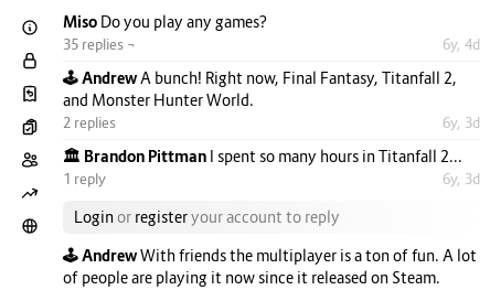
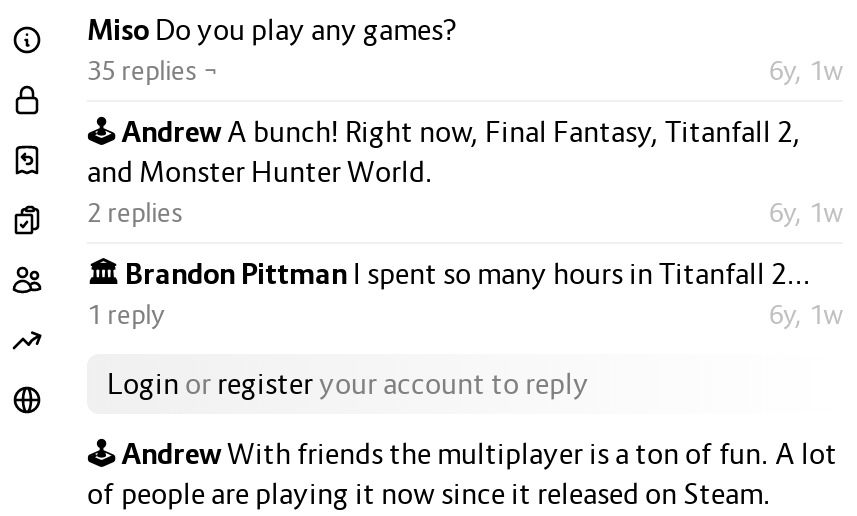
- 6y, 4d
+ 6y, 1w

- 6y, 3d
+ 6y, 1w

- 6y, 3d
+ 6y, 1w
